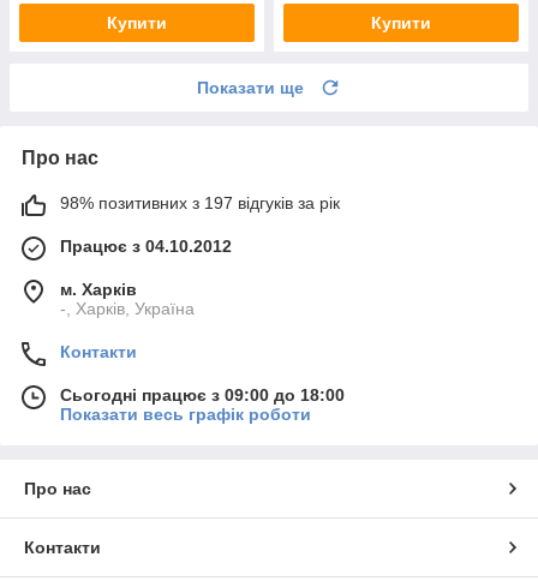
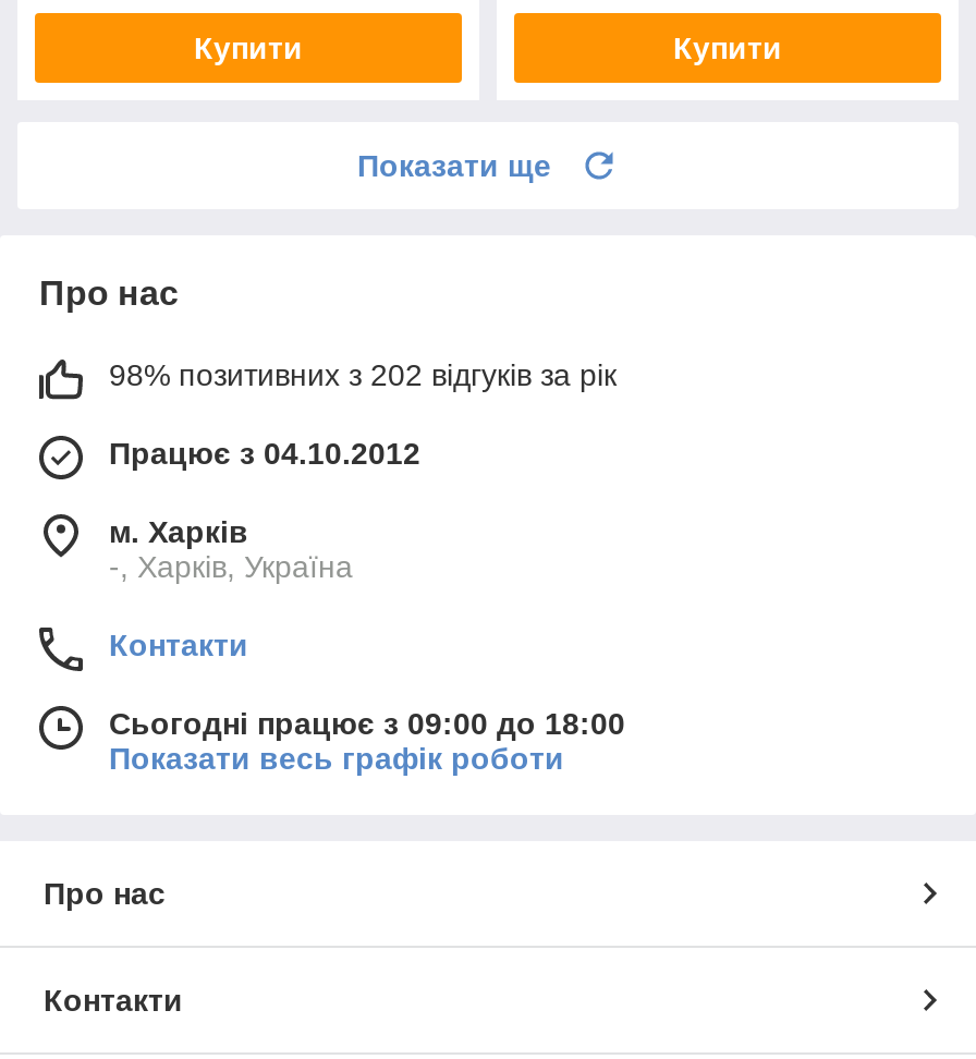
- 98% позитивних з 197 відгуків за рік
+ 98% позитивних з 202 відгуків за рік
